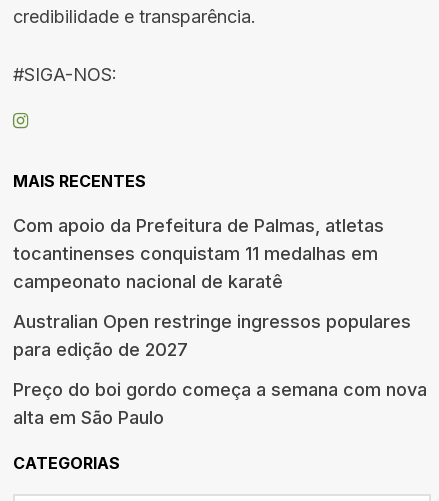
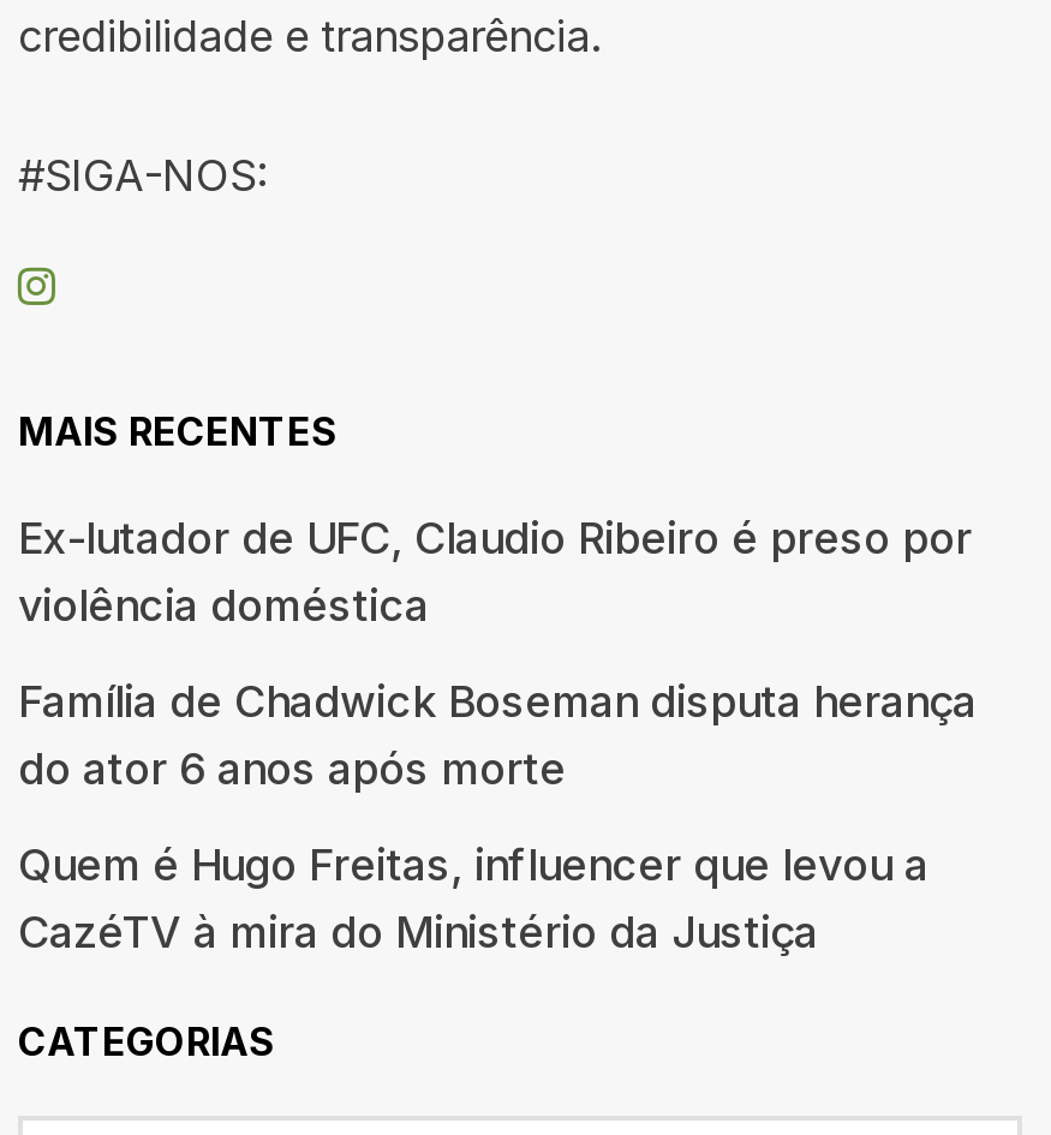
- Com apoio da Prefeitura de Palmas, atletas
- tocantinenses conquistam 11 medalhas em
- campeonato nacional de karatê
+ Ex-lutador de UFC, Claudio Ribeiro é preso por
+ violência doméstica

- Australian Open restringe ingressos populares
- para edição de 2027
+ Família de Chadwick Boseman disputa herança
+ do ator 6 anos após morte

- Preço do boi gordo começa a semana com nova
- alta em São Paulo
+ Quem é Hugo Freitas, influencer que levou a
+ CazéTV à mira do Ministério da Justiça
